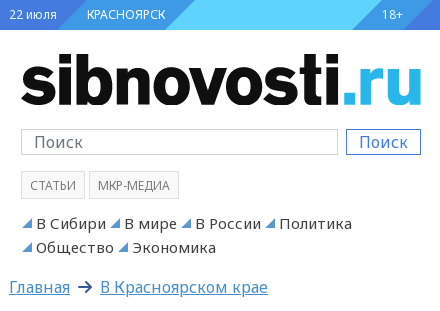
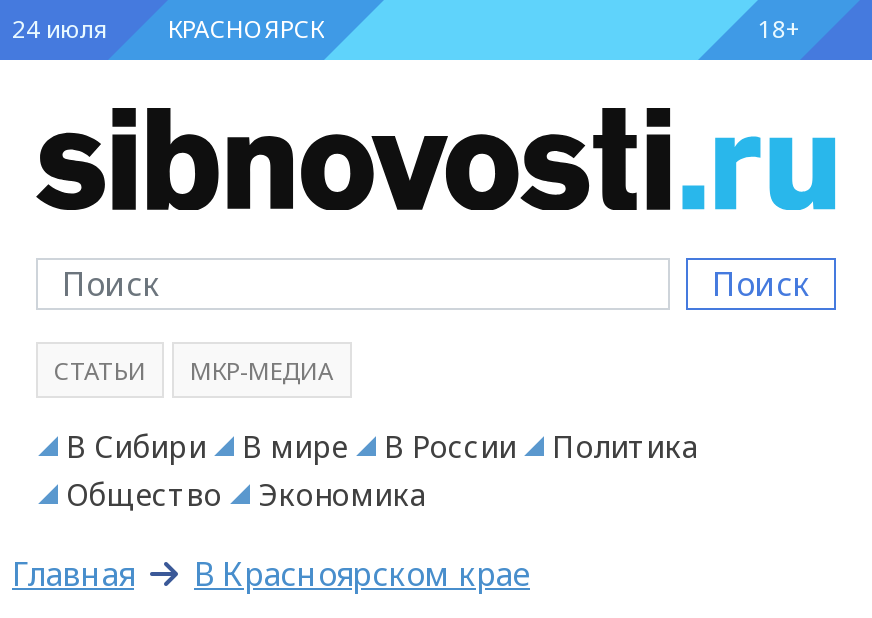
- 22 июля КРАСНОЯРСК
+ 24 июля КРАСНОЯРСК
